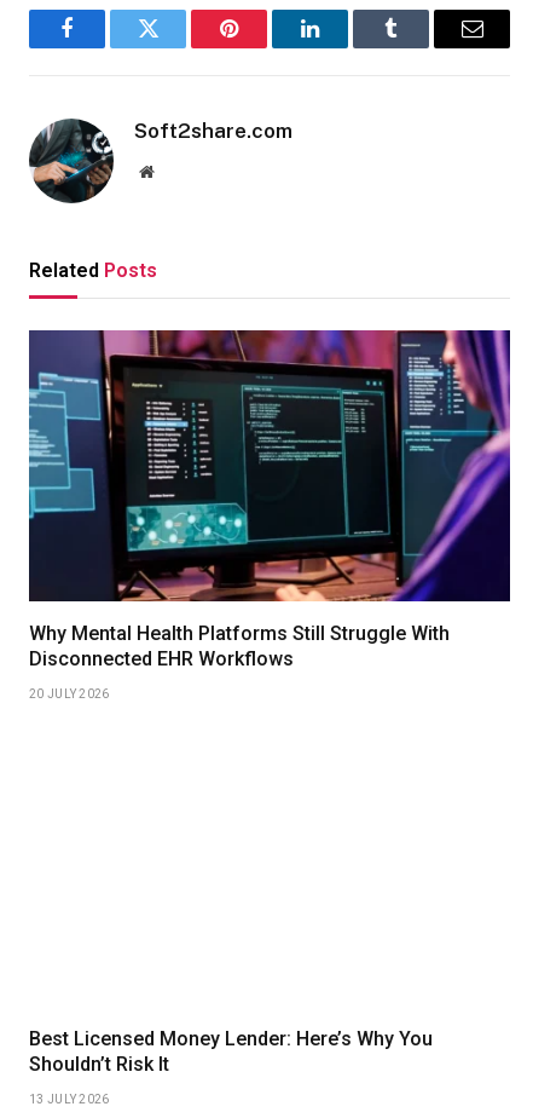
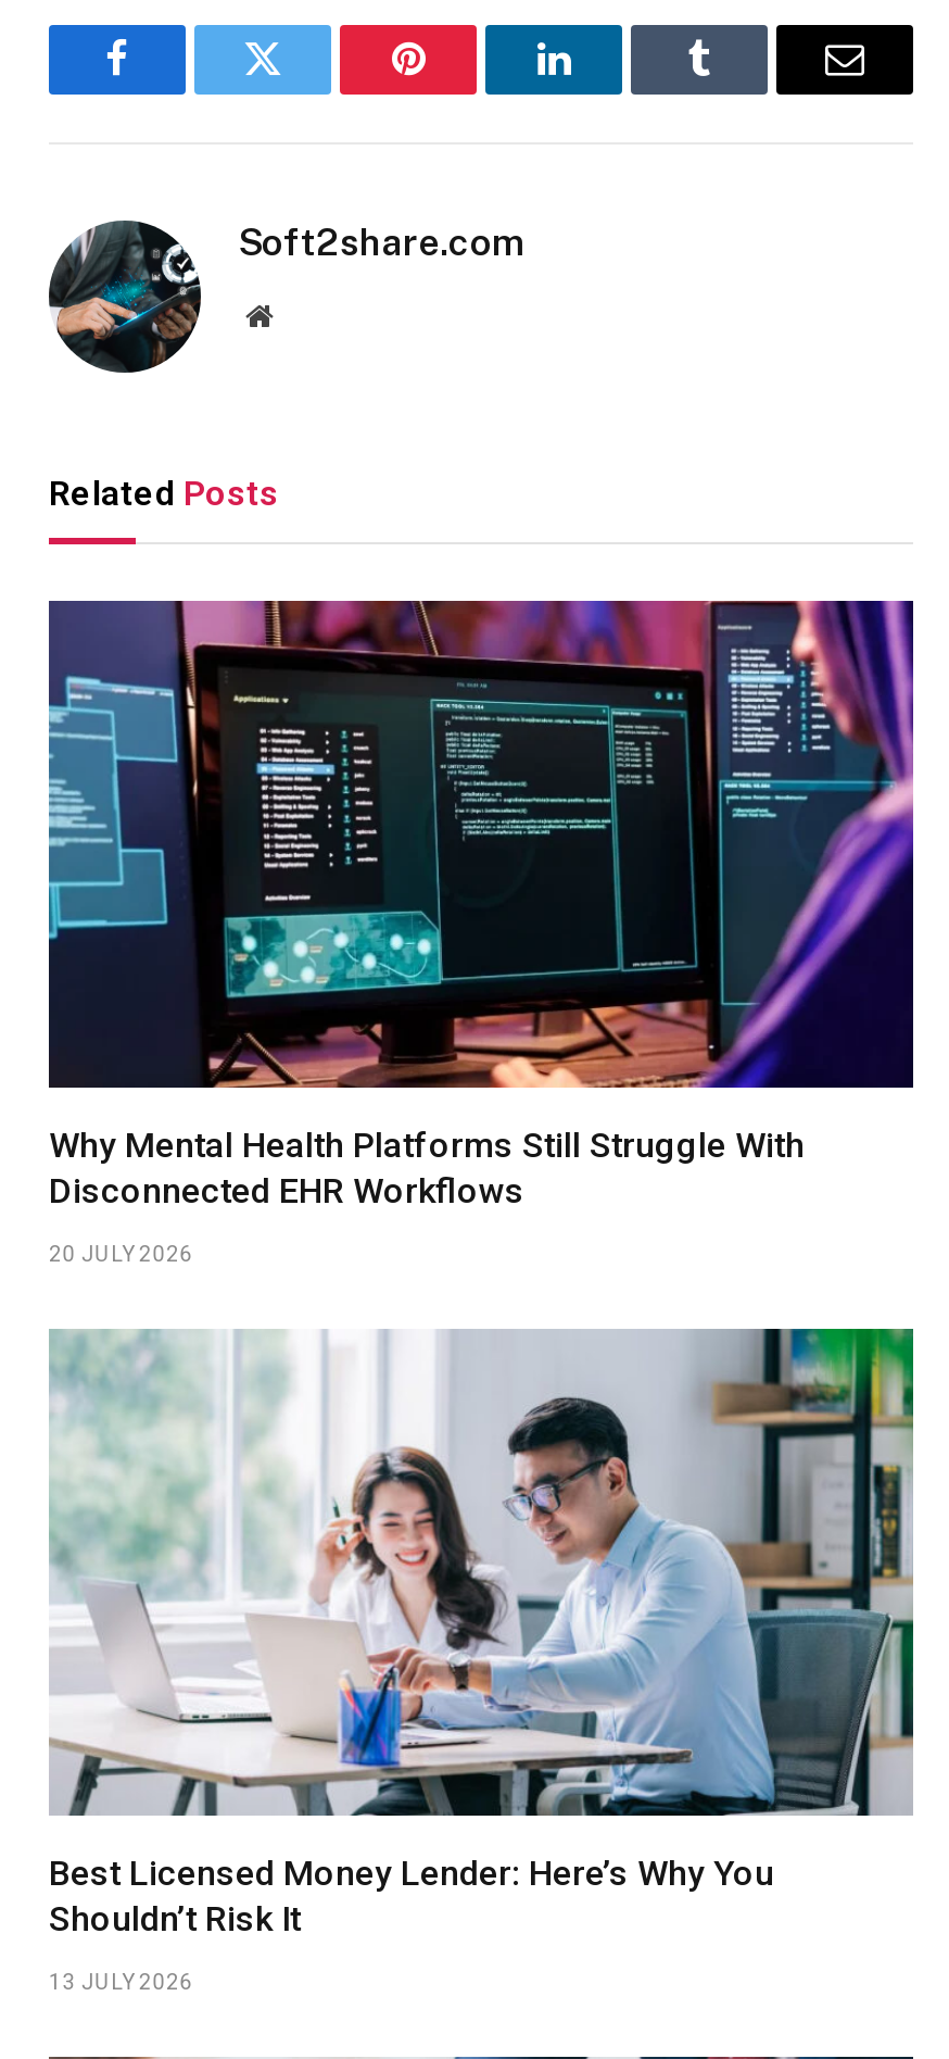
+ [image]
